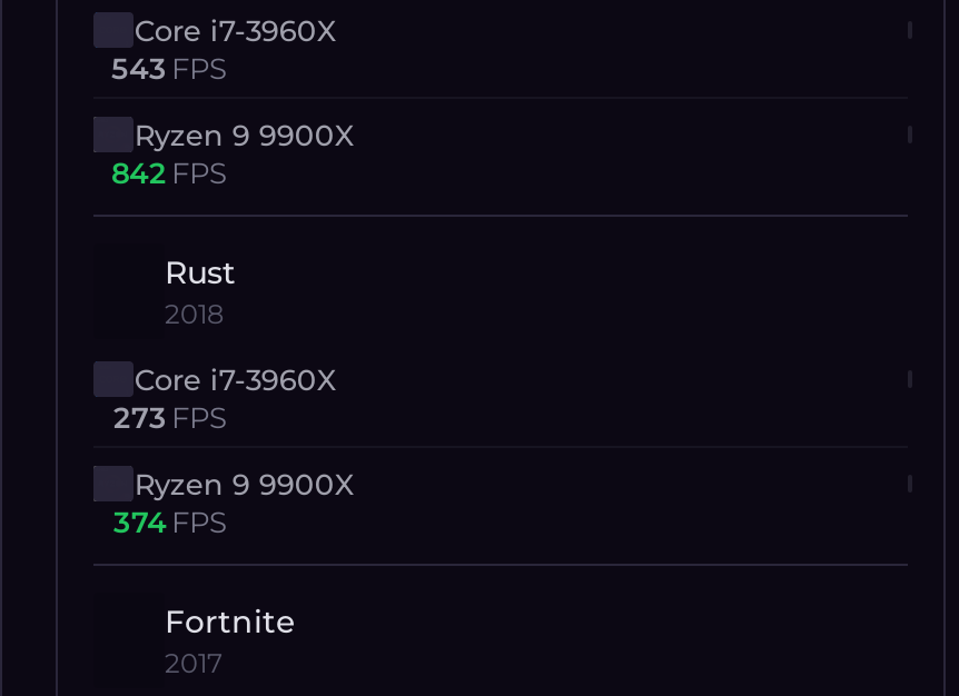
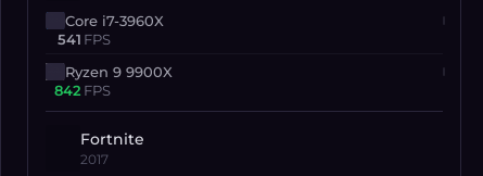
- 543 FPS
+ 541 FPS

- Rust
- 2018
- Core i7-3960X
- 273 FPS
- Ryzen 9 9900X
- 374 FPS
